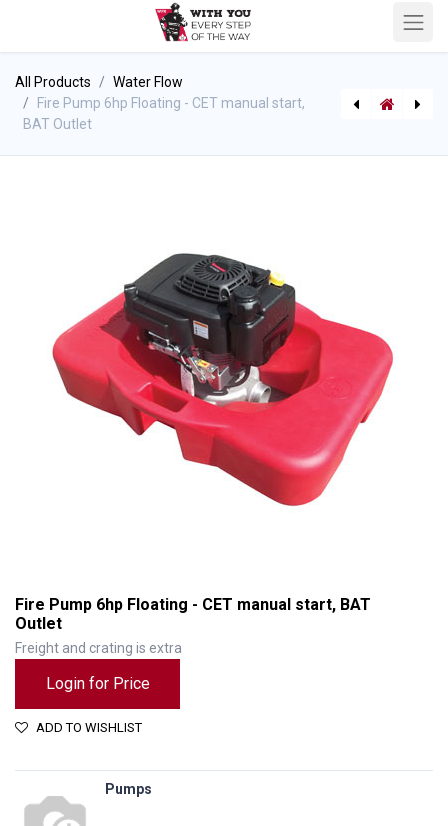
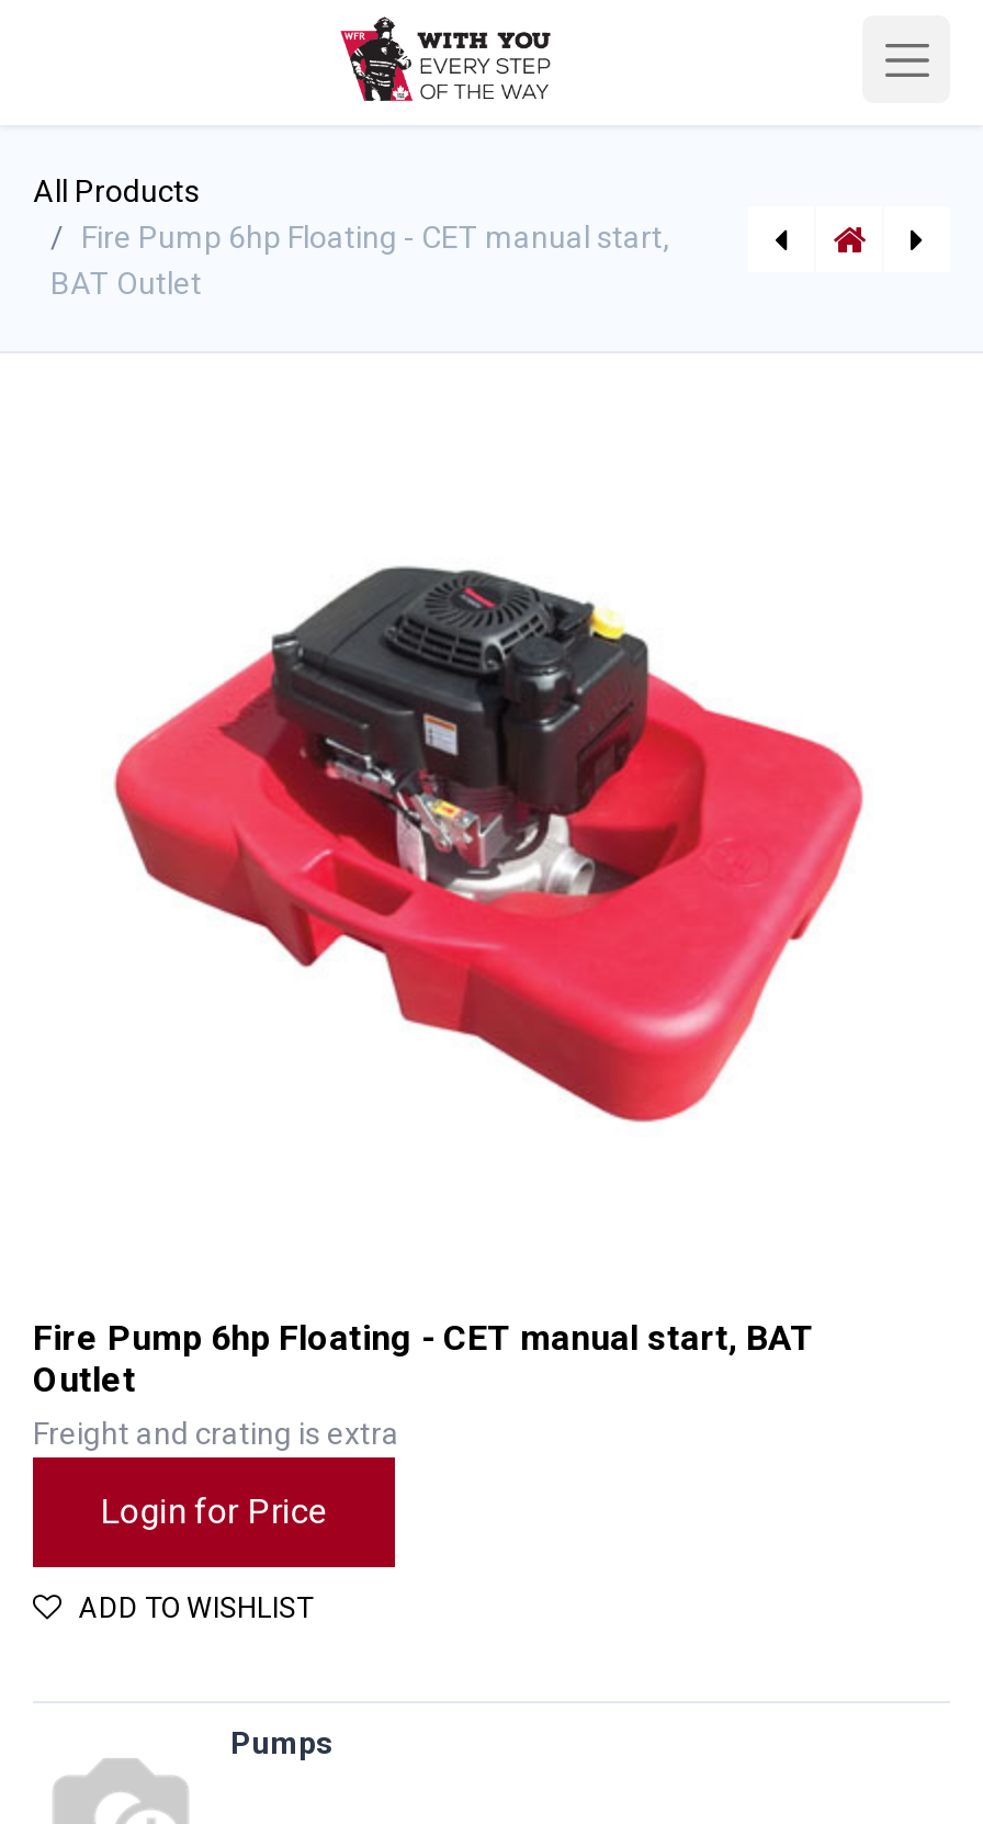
- Water Flow
